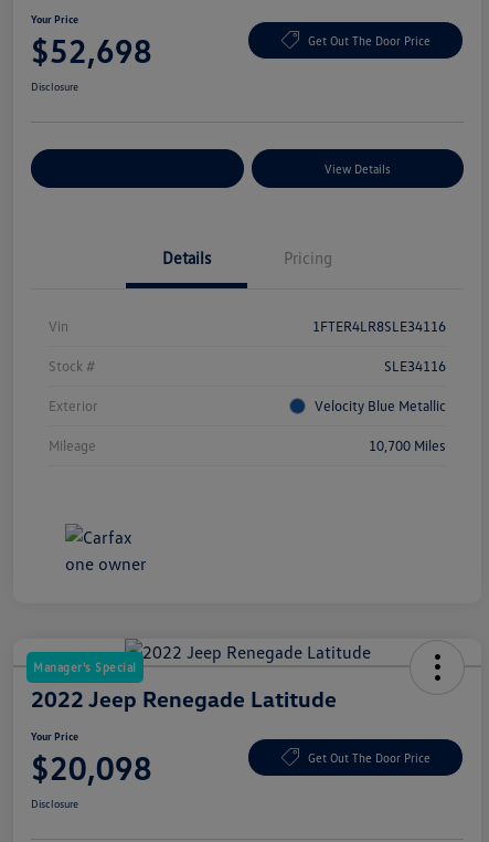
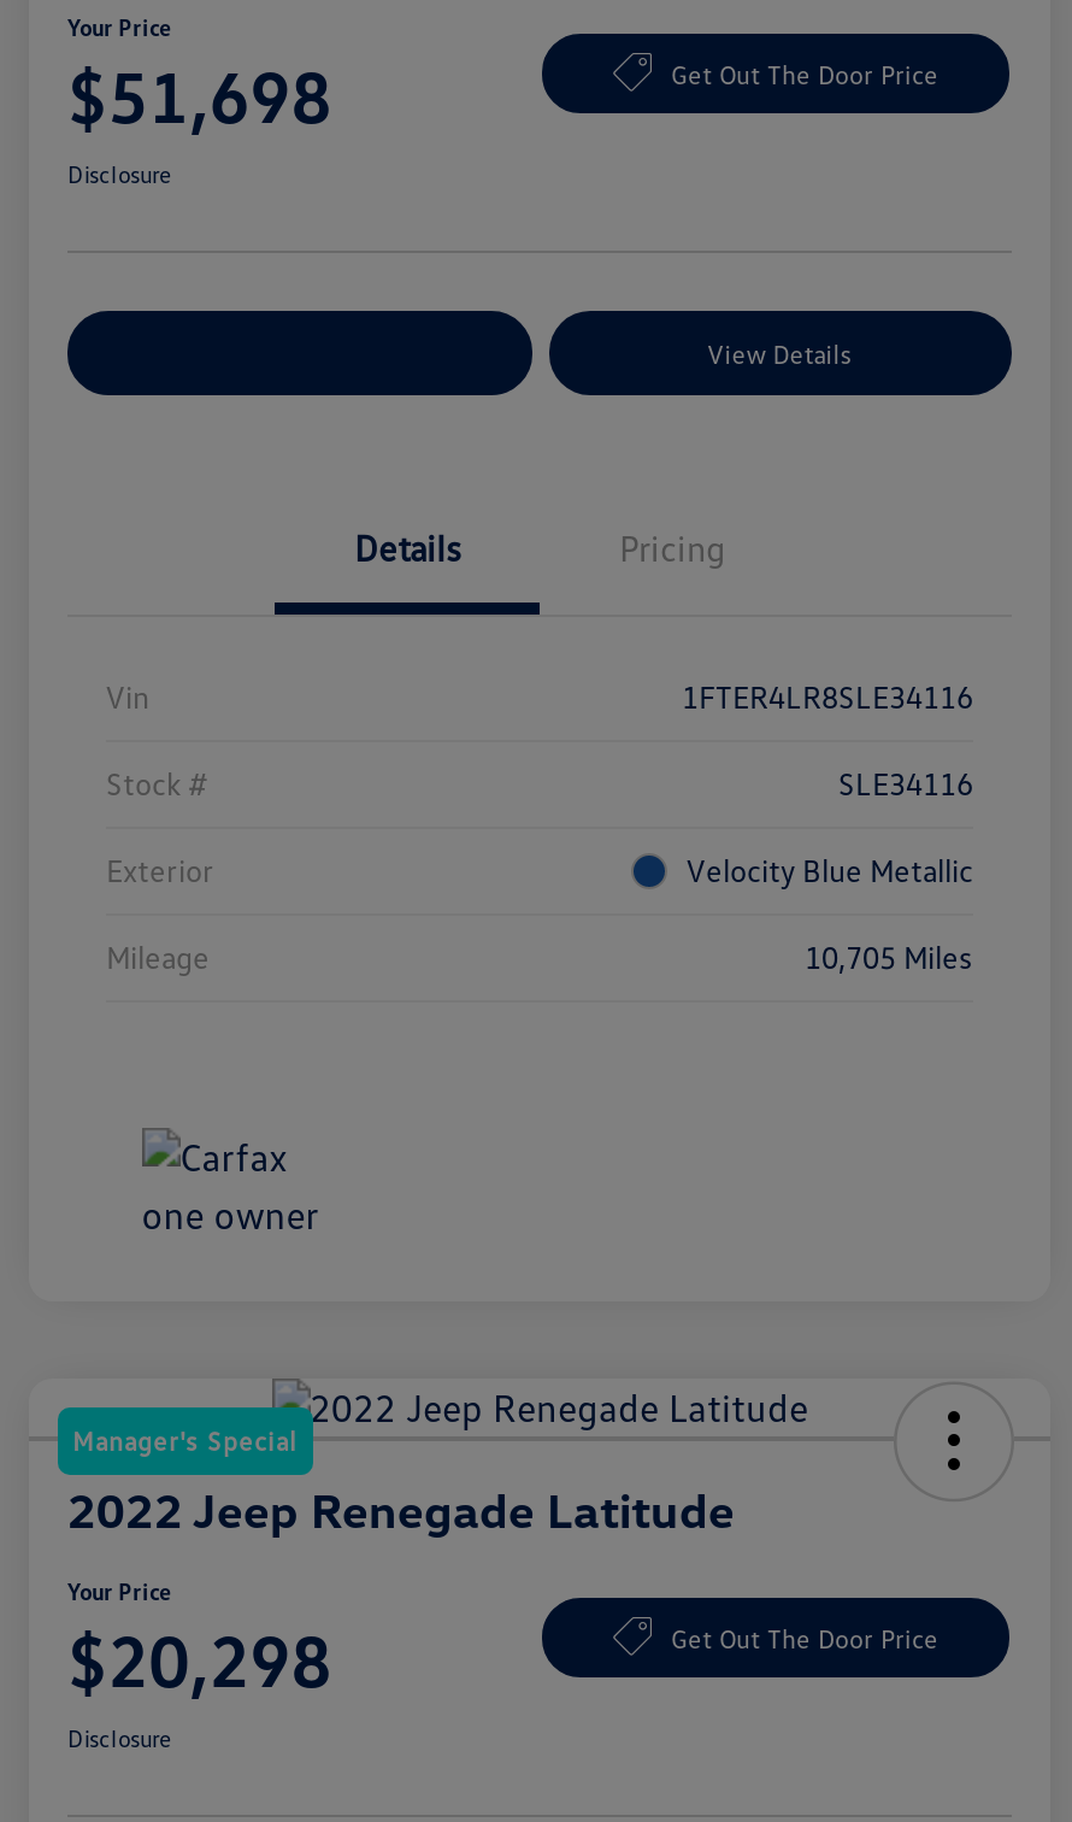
- $52,698
+ $51,698

- 10,700 Miles
+ 10,705 Miles

- $20,098
+ $20,298
